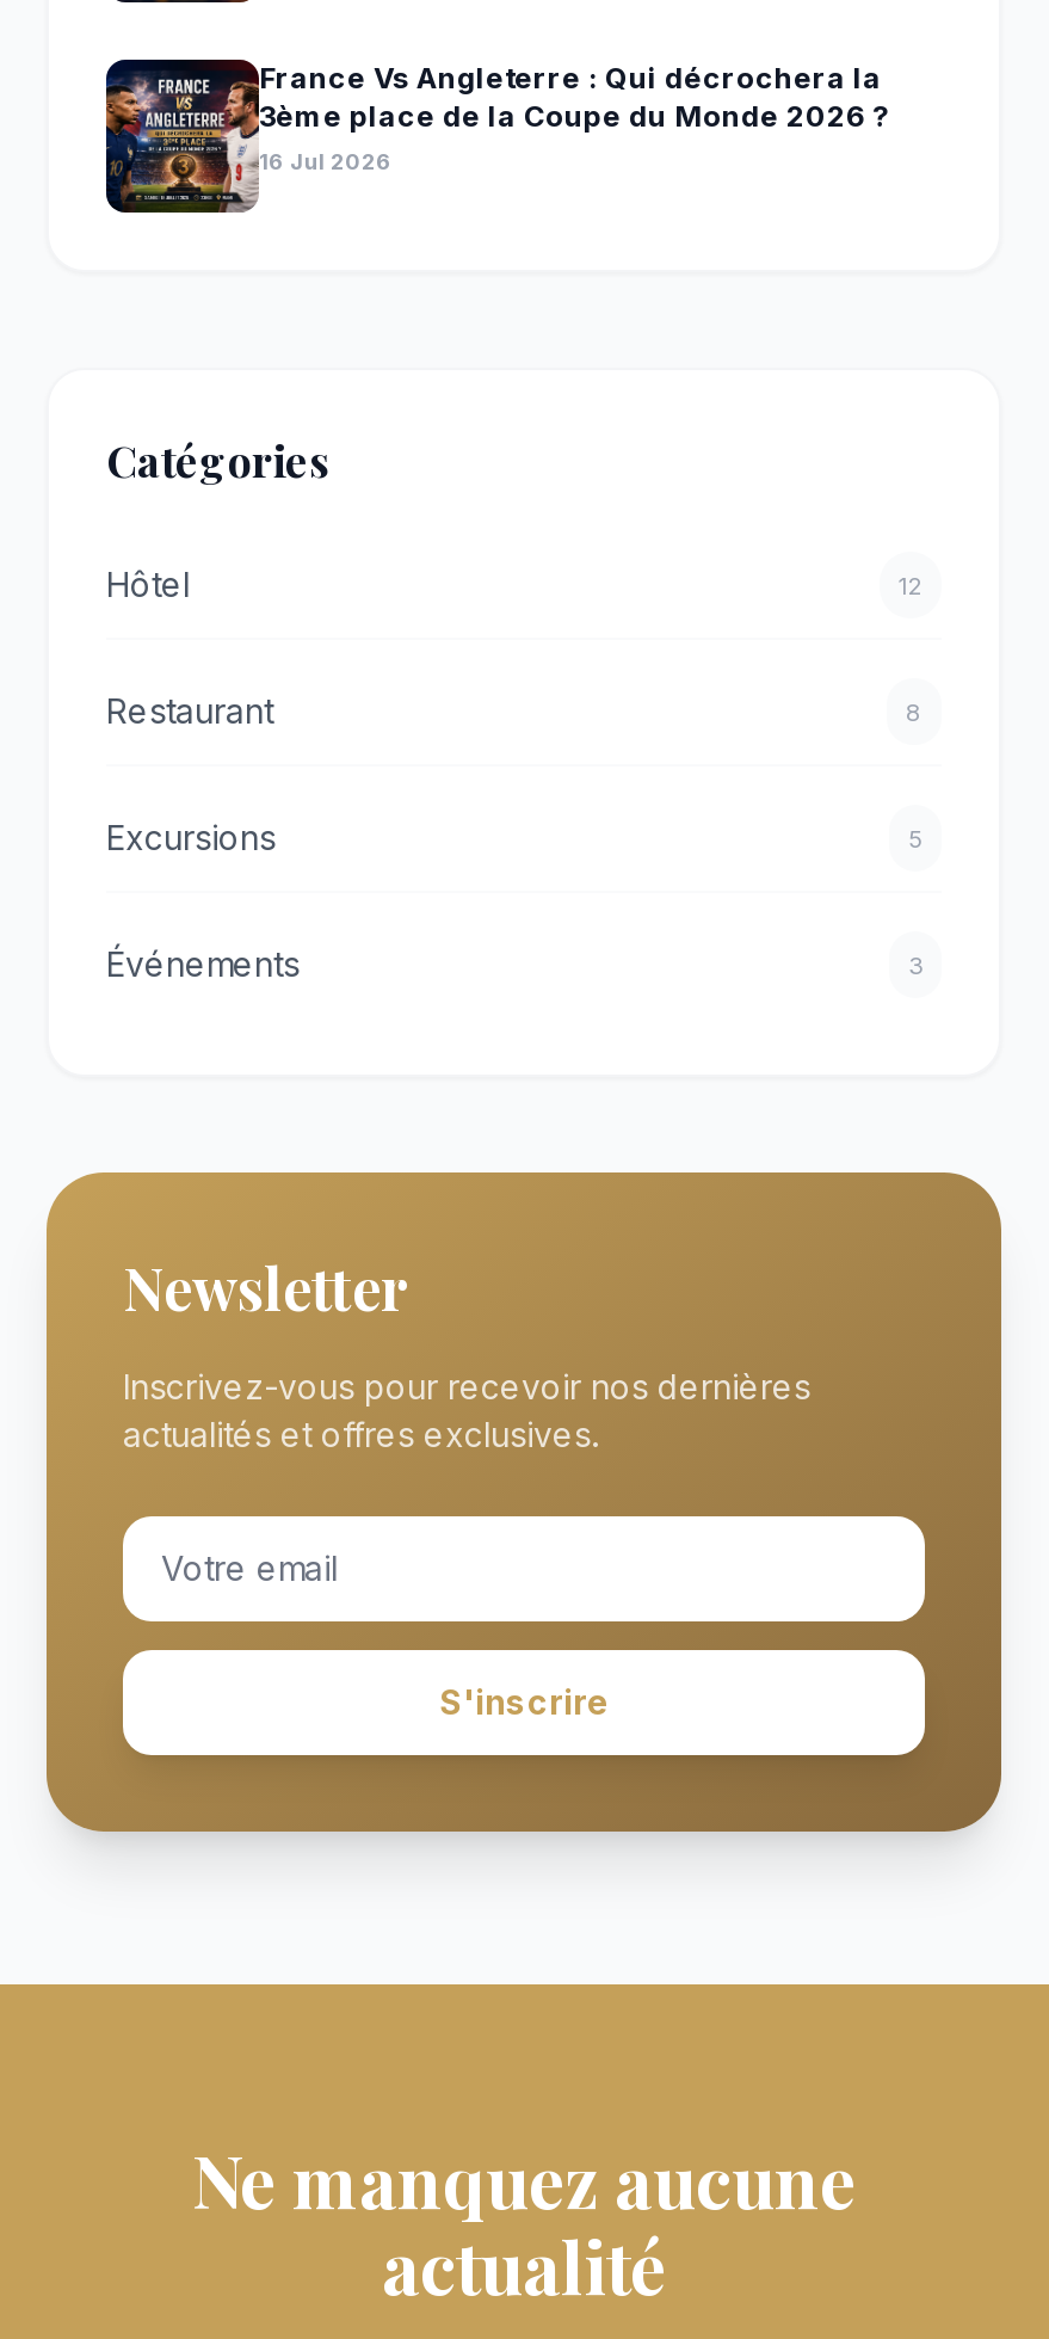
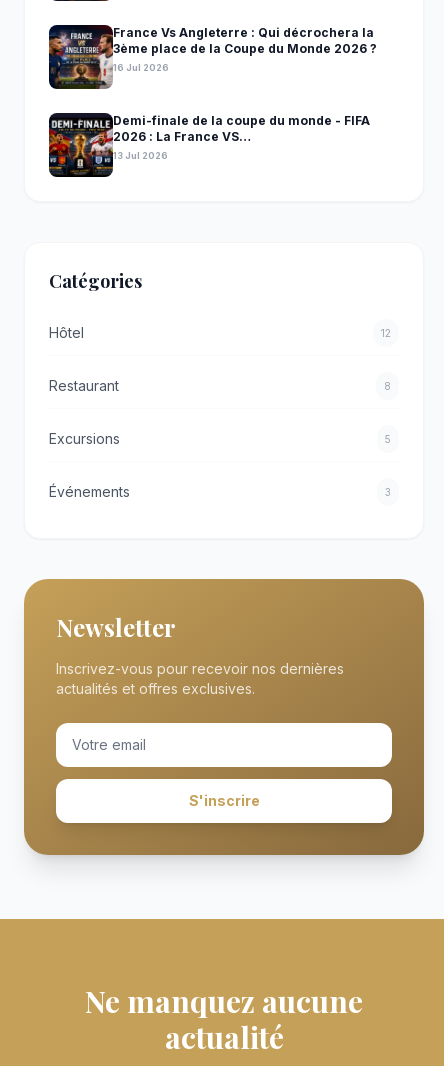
+ [image]
+ Demi-finale de la coupe du monde - FIFA
+ 2026 : La France VS…
+ 13 Jul 2026
